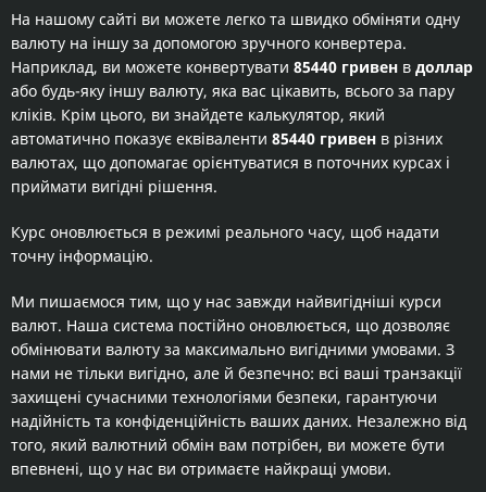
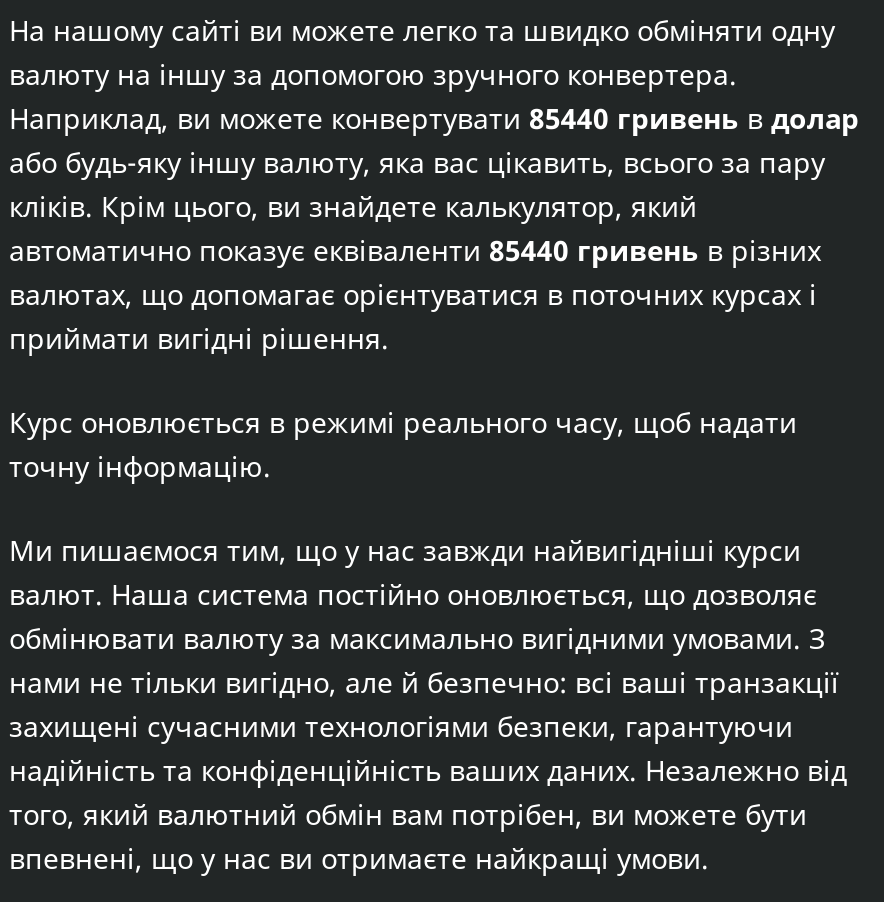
- Наприклад, ви можете конвертувати 85440 гривен в доллар
+ Наприклад, ви можете конвертувати 85440 гривень в долар

- автоматично показує еквіваленти 85440 гривен в різних
+ автоматично показує еквіваленти 85440 гривень в різних
